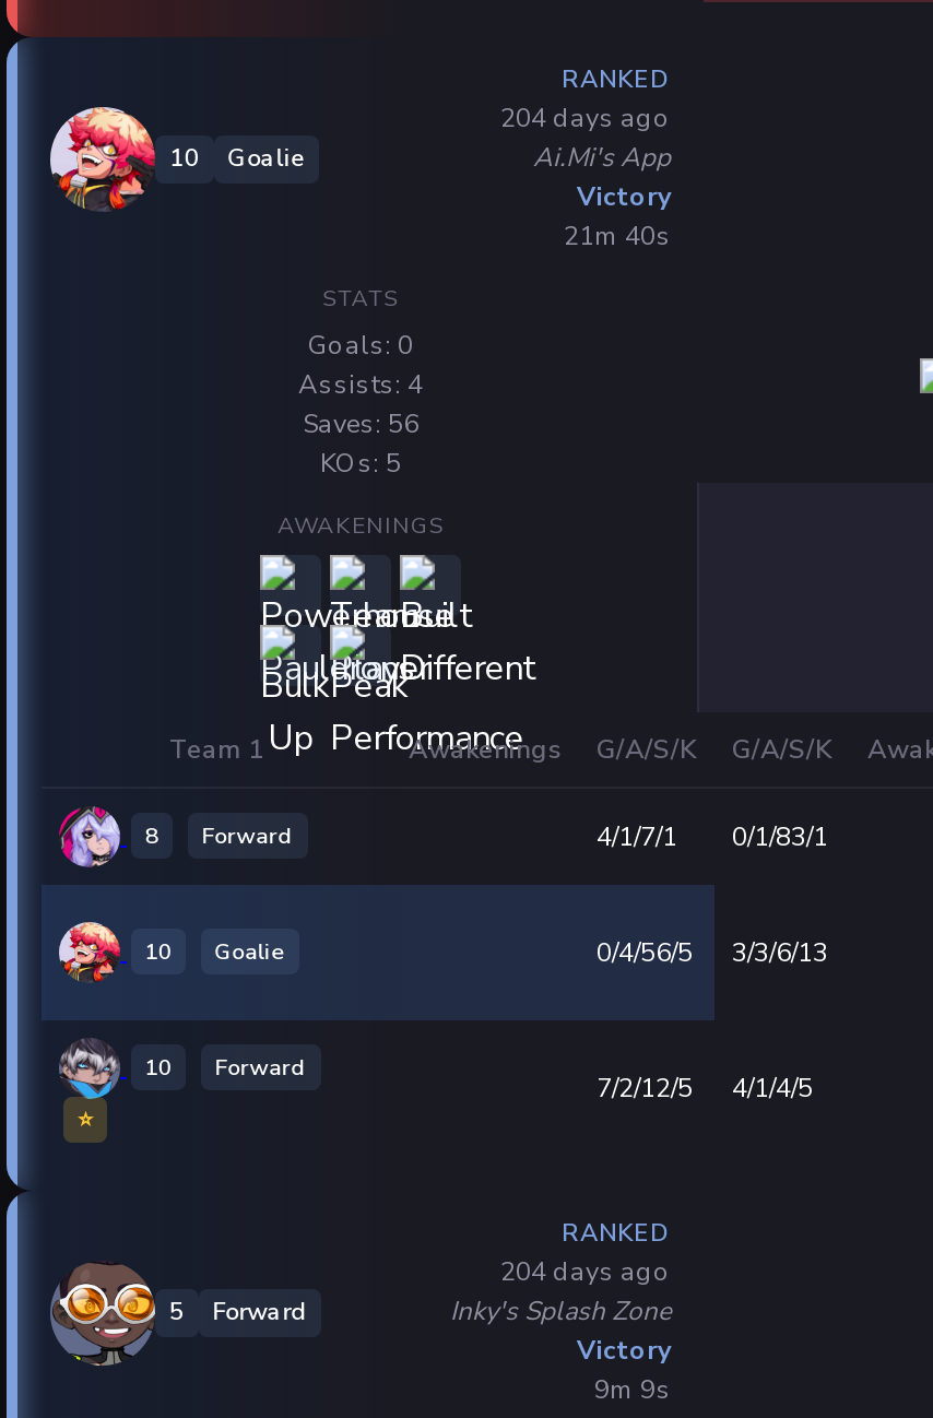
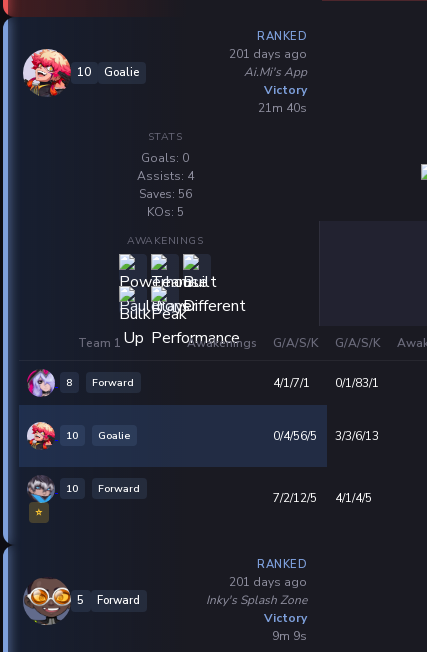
- 204 days ago
+ 201 days ago

- 204 days ago
+ 201 days ago
